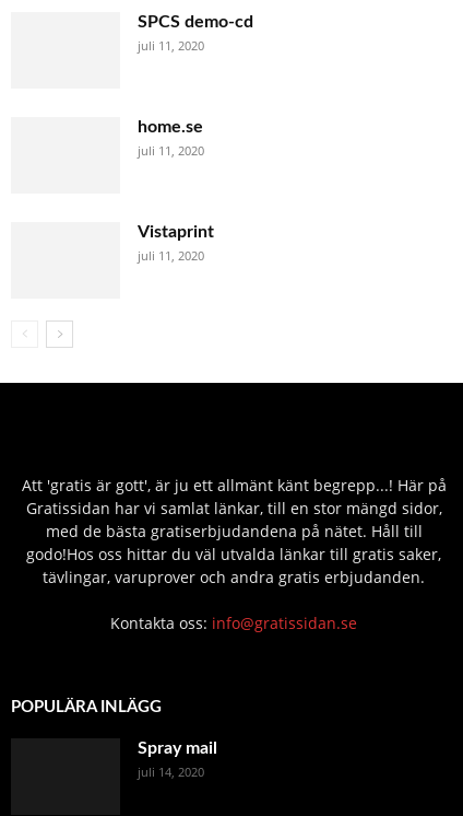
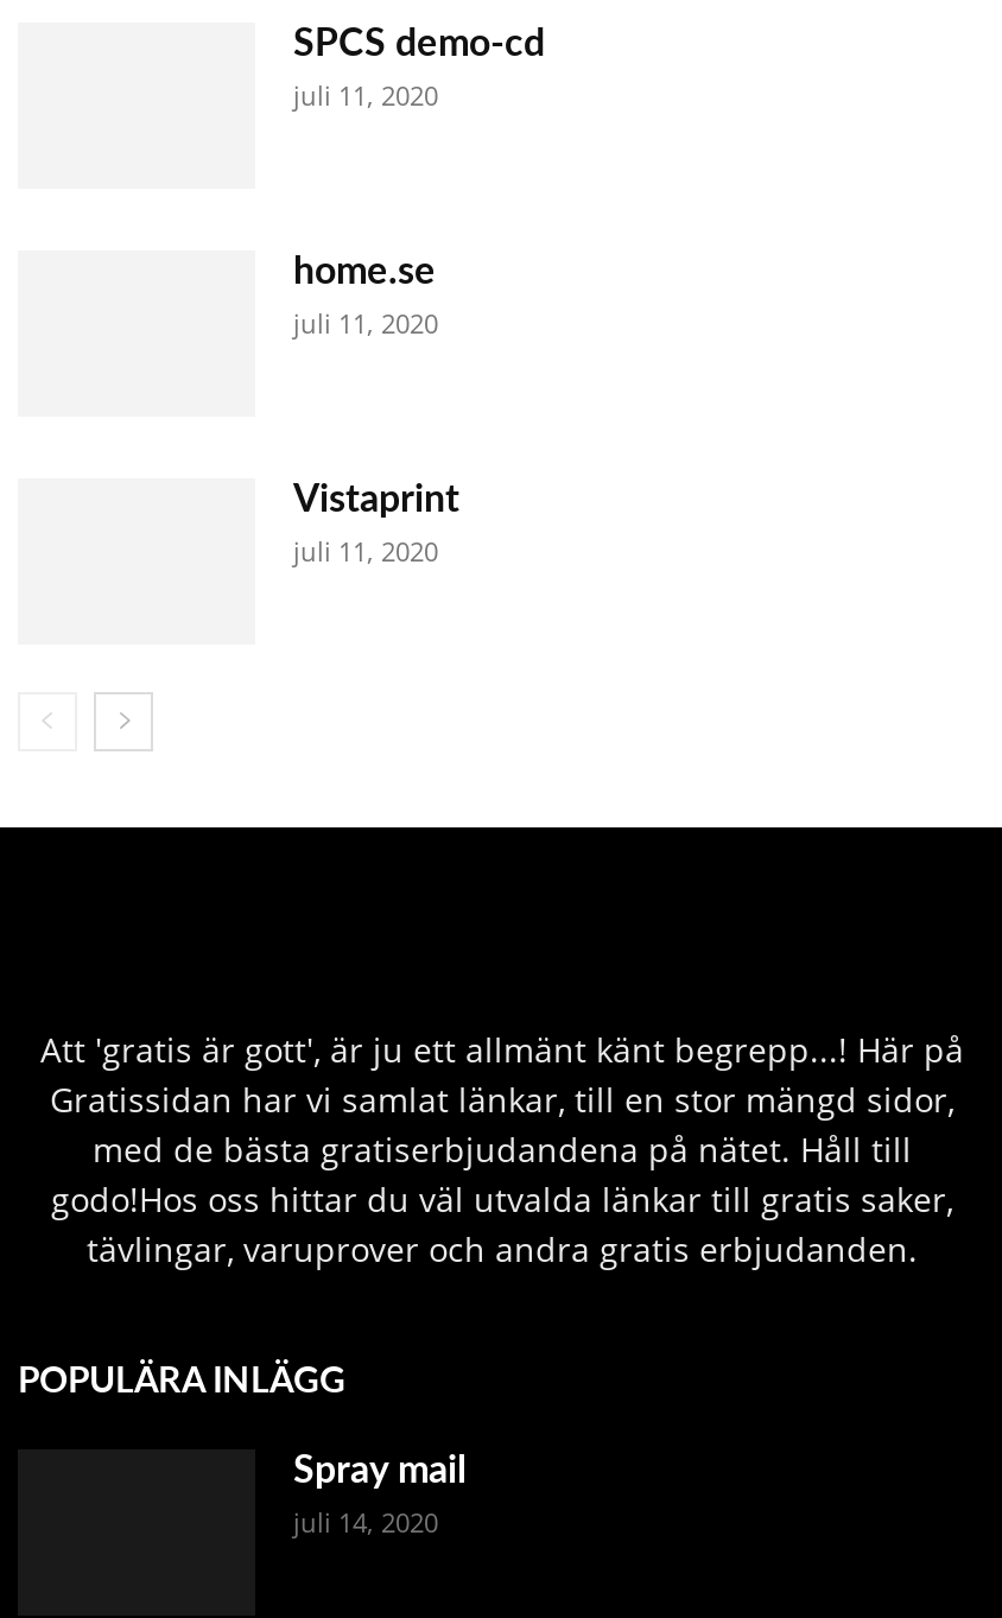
- Kontakta oss: info@gratissidan.se
